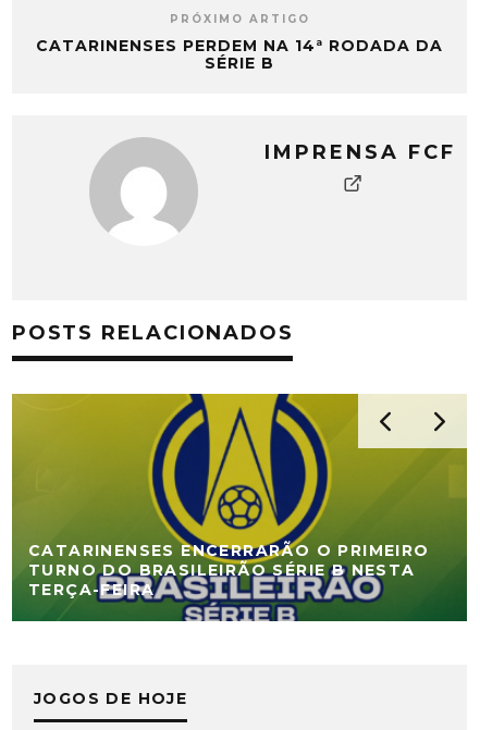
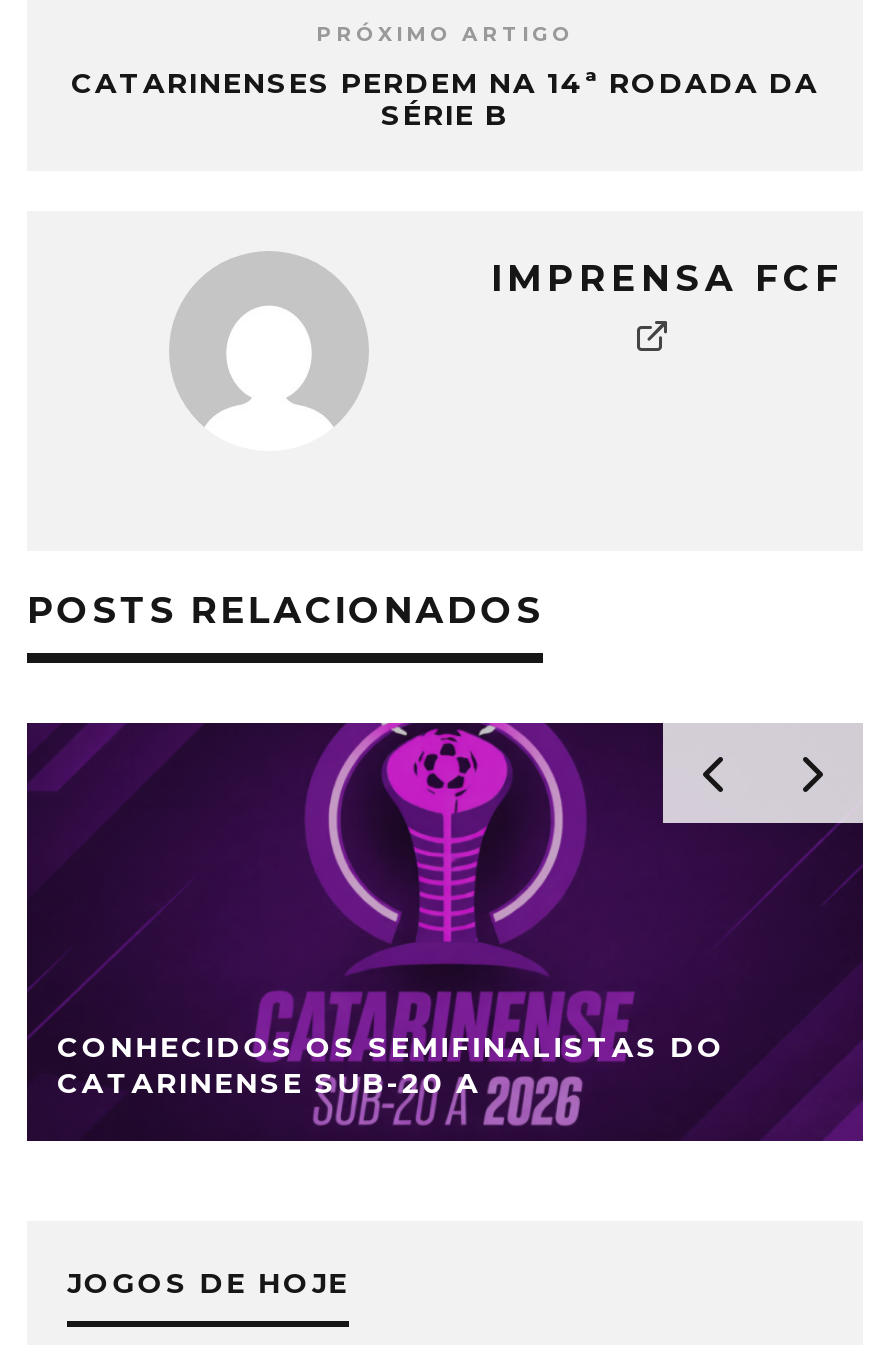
- [image]
- CATARINENSES ENCERRARÃO O PRIMEIRO
- TURNO DO BRASILEIRÃO SÉRIE B NESTA
- TERÇA-FEIRA
+ [image]
+ CONHECIDOS OS SEMIFINALISTAS DO
+ CATARINENSE SUB-20 A
